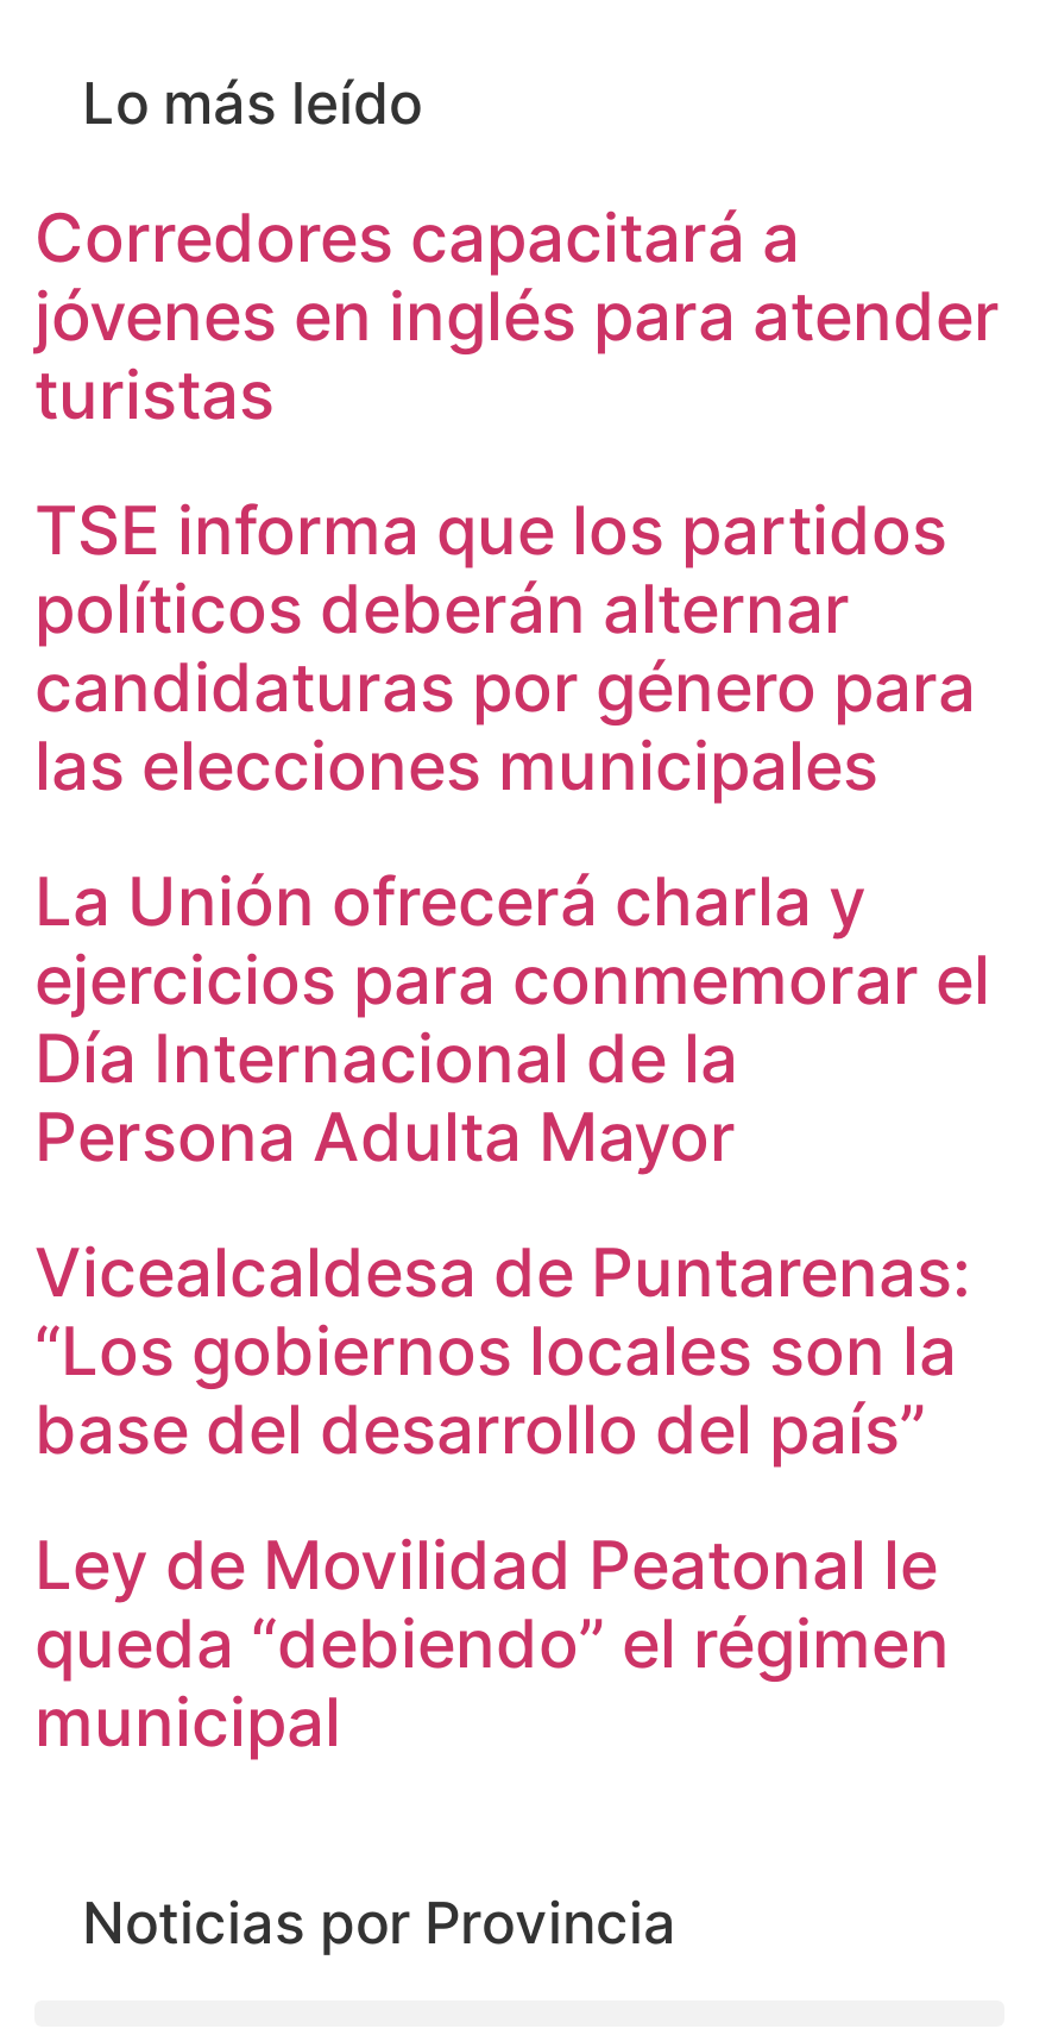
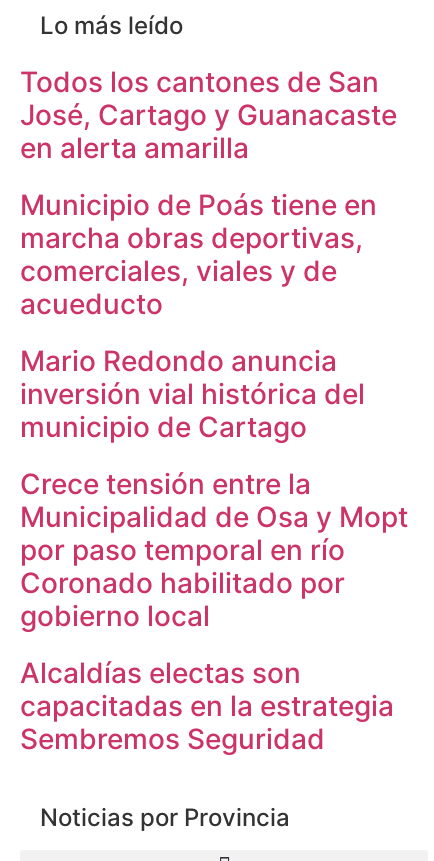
- Corredores capacitará a
- jóvenes en inglés para atender
- turistas
+ Todos los cantones de San
+ José, Cartago y Guanacaste
+ en alerta amarilla

- TSE informa que los partidos
- políticos deberán alternar
- candidaturas por género para
- las elecciones municipales
+ Municipio de Poás tiene en
+ marcha obras deportivas,
+ comerciales, viales y de
+ acueducto

- La Unión ofrecerá charla y
- ejercicios para conmemorar el
- Día Internacional de la
- Persona Adulta Mayor
+ Mario Redondo anuncia
+ inversión vial histórica del
+ municipio de Cartago

- Vicealcaldesa de Puntarenas:
- “Los gobiernos locales son la
- base del desarrollo del país”
+ Crece tensión entre la
+ Municipalidad de Osa y Mopt
+ por paso temporal en río
+ Coronado habilitado por
+ gobierno local

- Ley de Movilidad Peatonal le
- queda “debiendo” el régimen
- municipal
+ Alcaldías electas son
+ capacitadas en la estrategia
+ Sembremos Seguridad
